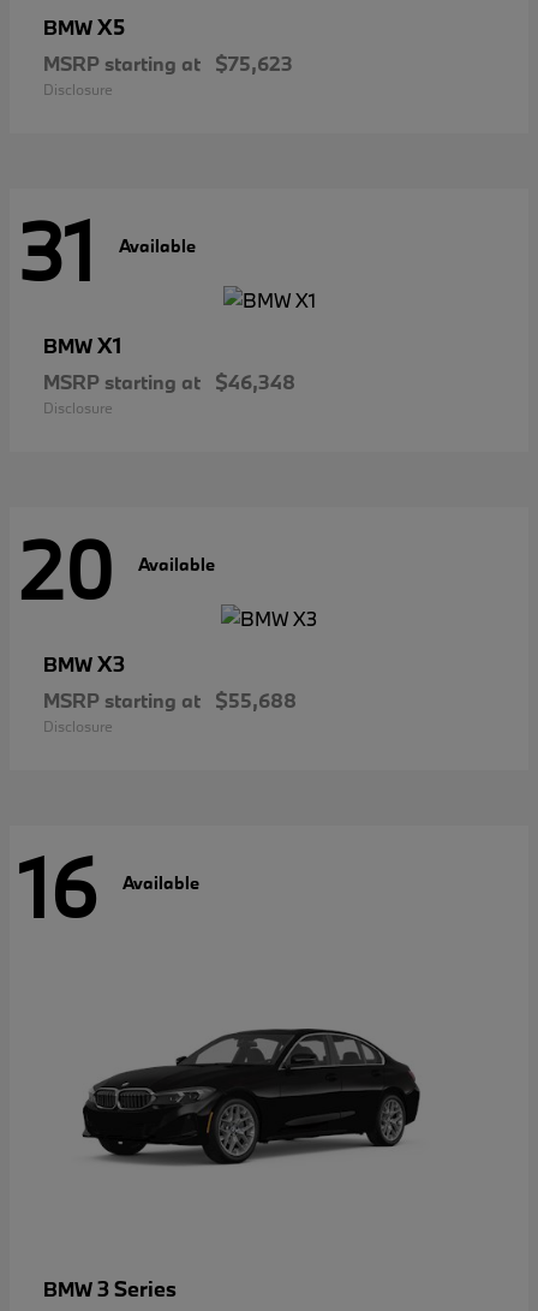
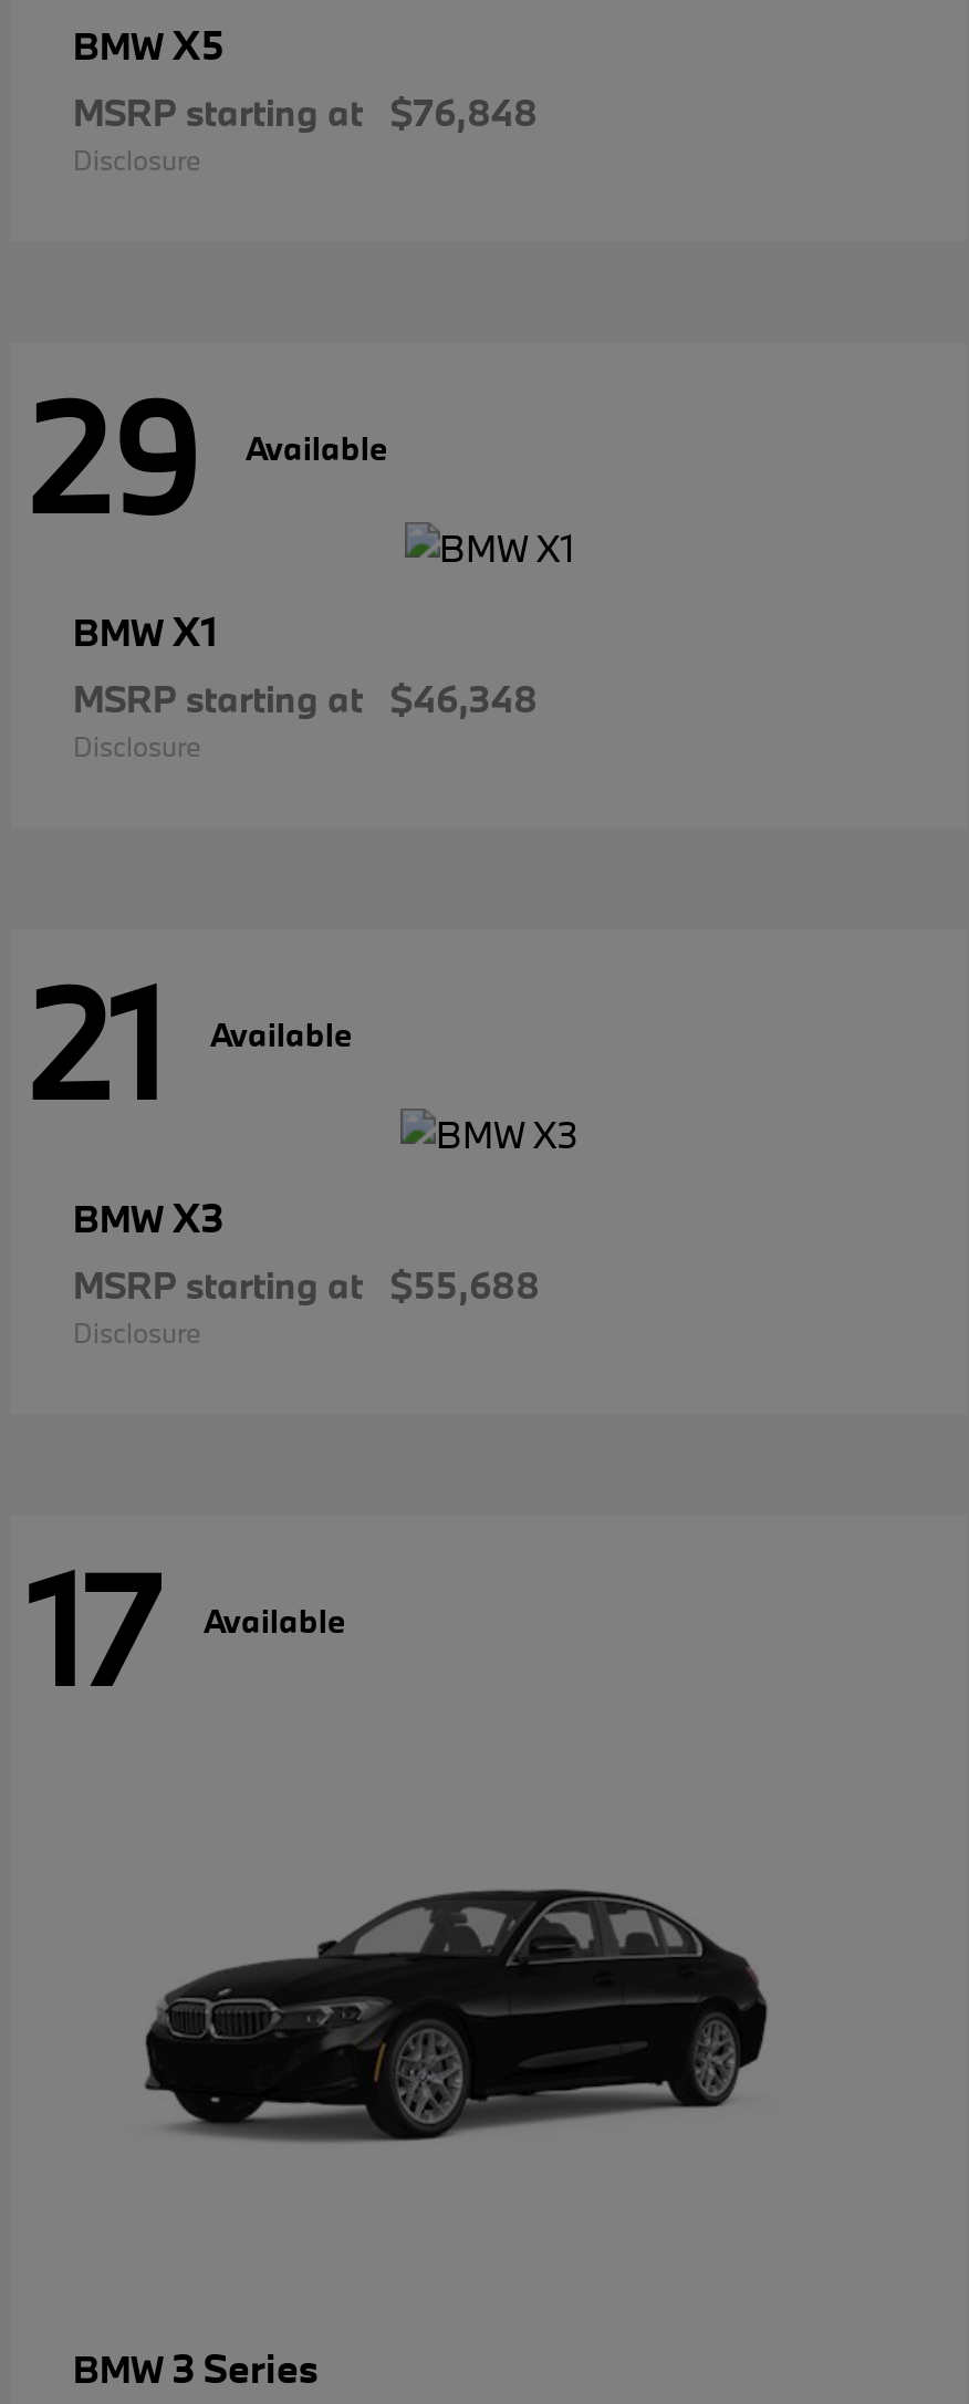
- MSRP starting at $75,623
+ MSRP starting at $76,848

- 31 Available
+ 29 Available

- 20 Available
+ 21 Available

- 16 Available
+ 17 Available
